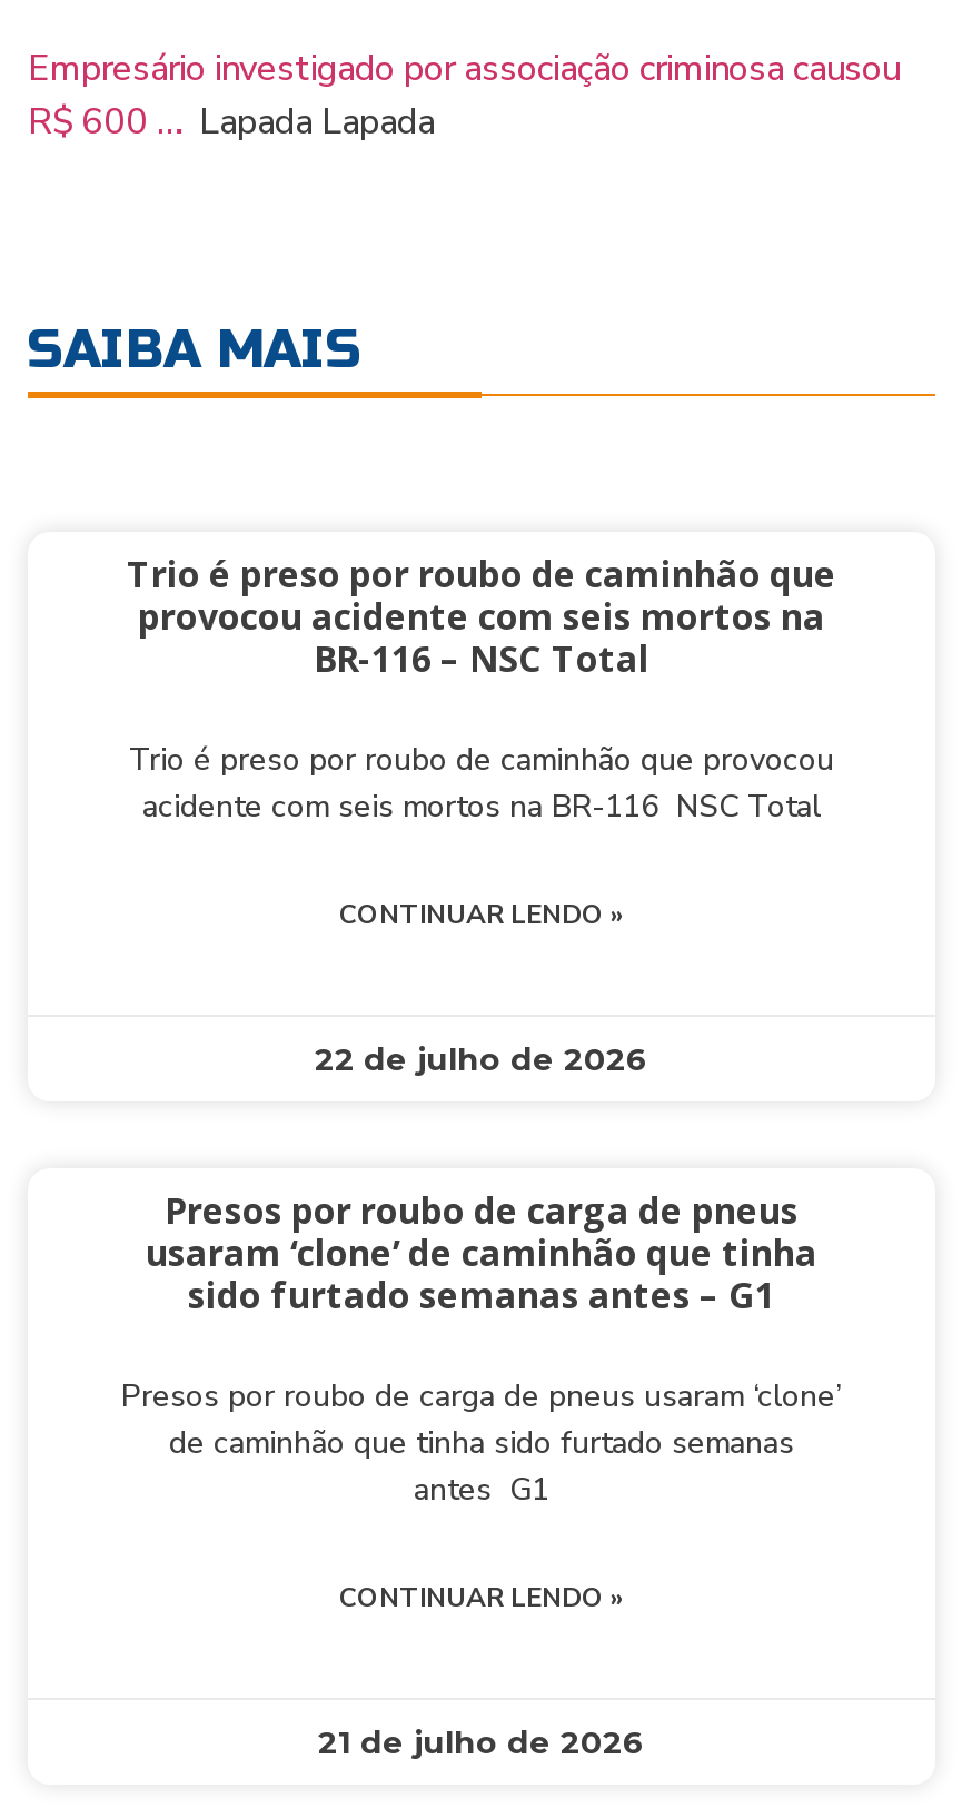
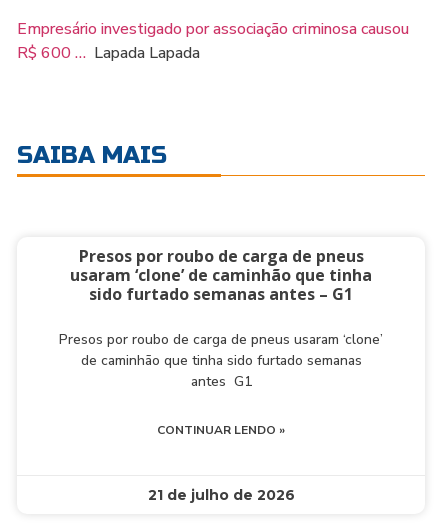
- Trio é preso por roubo de caminhão que
- provocou acidente com seis mortos na
- BR-116 – NSC Total
- Trio é preso por roubo de caminhão que provocou
- acidente com seis mortos na BR-116 NSC Total
- CONTINUAR LENDO »

- 22 de julho de 2026
